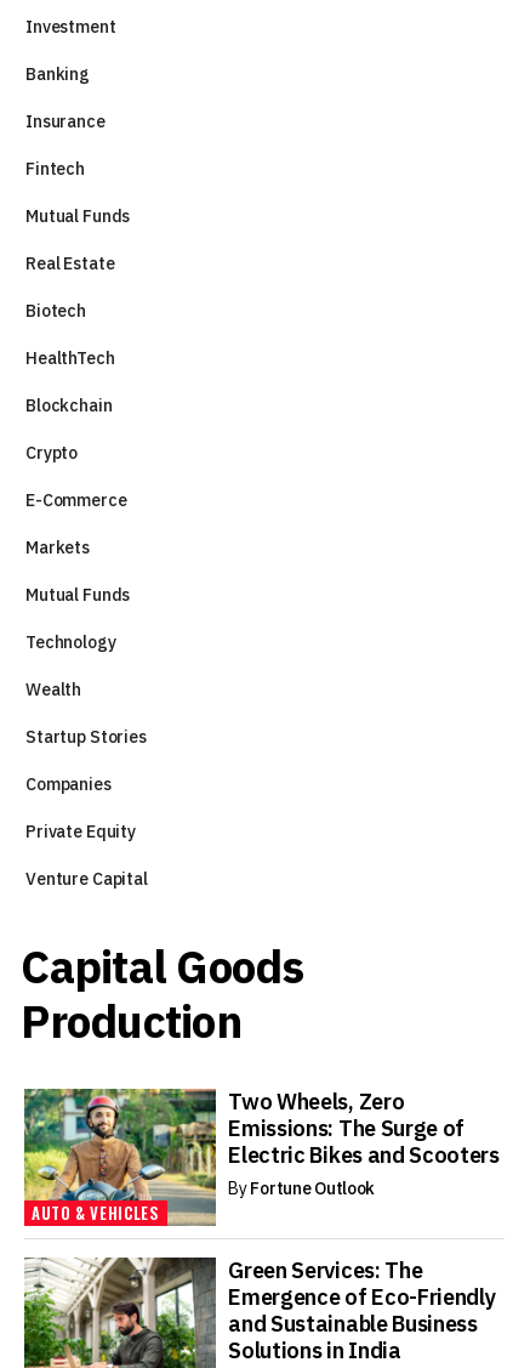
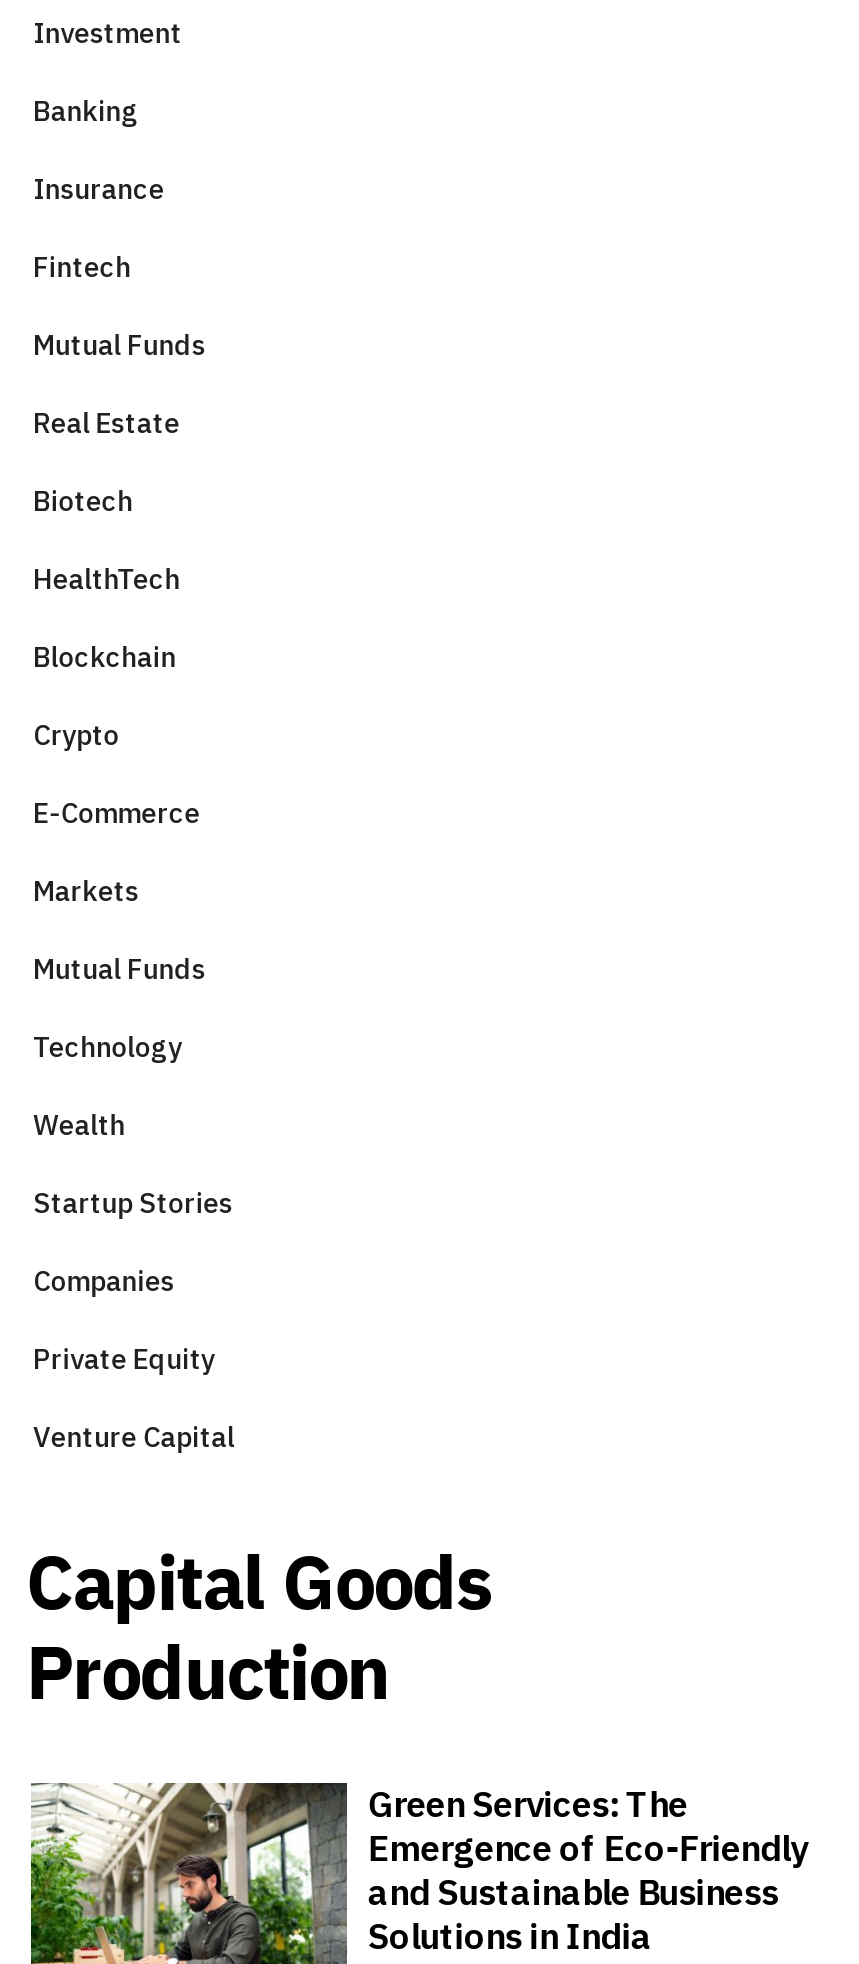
- [image]
- AUTO & VEHICLES

- Two Wheels, Zero
- Emissions: The Surge of
- Electric Bikes and Scooters
- By Fortune Outlook
